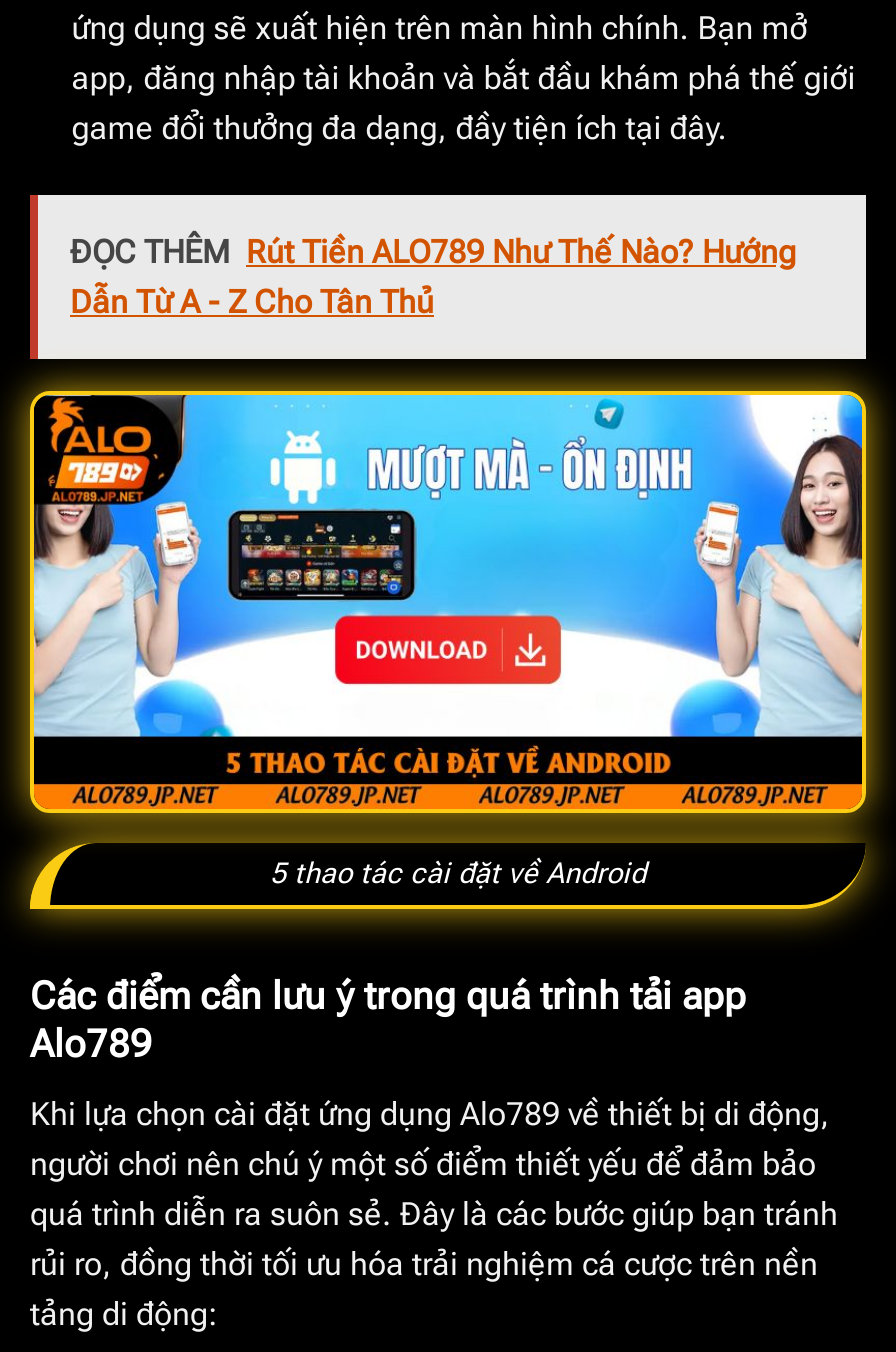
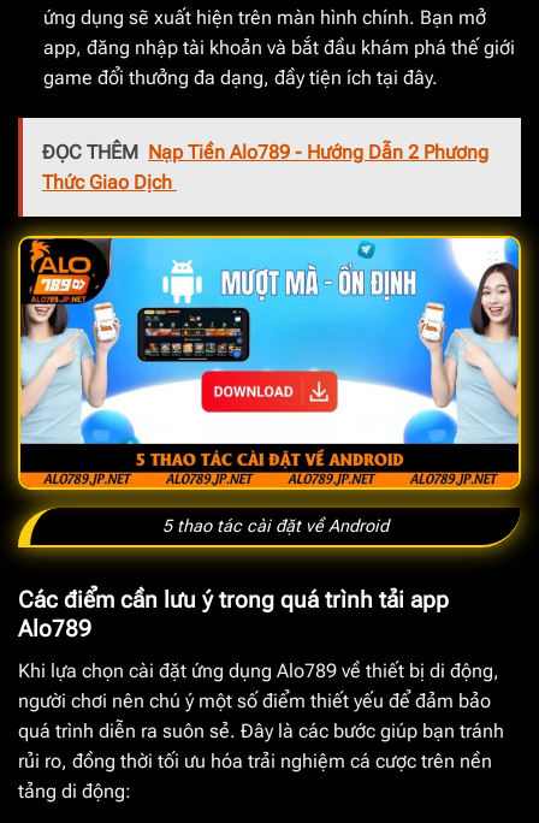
- ĐỌC THÊM Rút Tiền ALO789 Như Thế Nào? Hướng
- Dẫn Từ A - Z Cho Tân Thủ
+ ĐỌC THÊM Nạp Tiền Alo789 - Hướng Dẫn 2 Phương
+ Thức Giao Dịch
